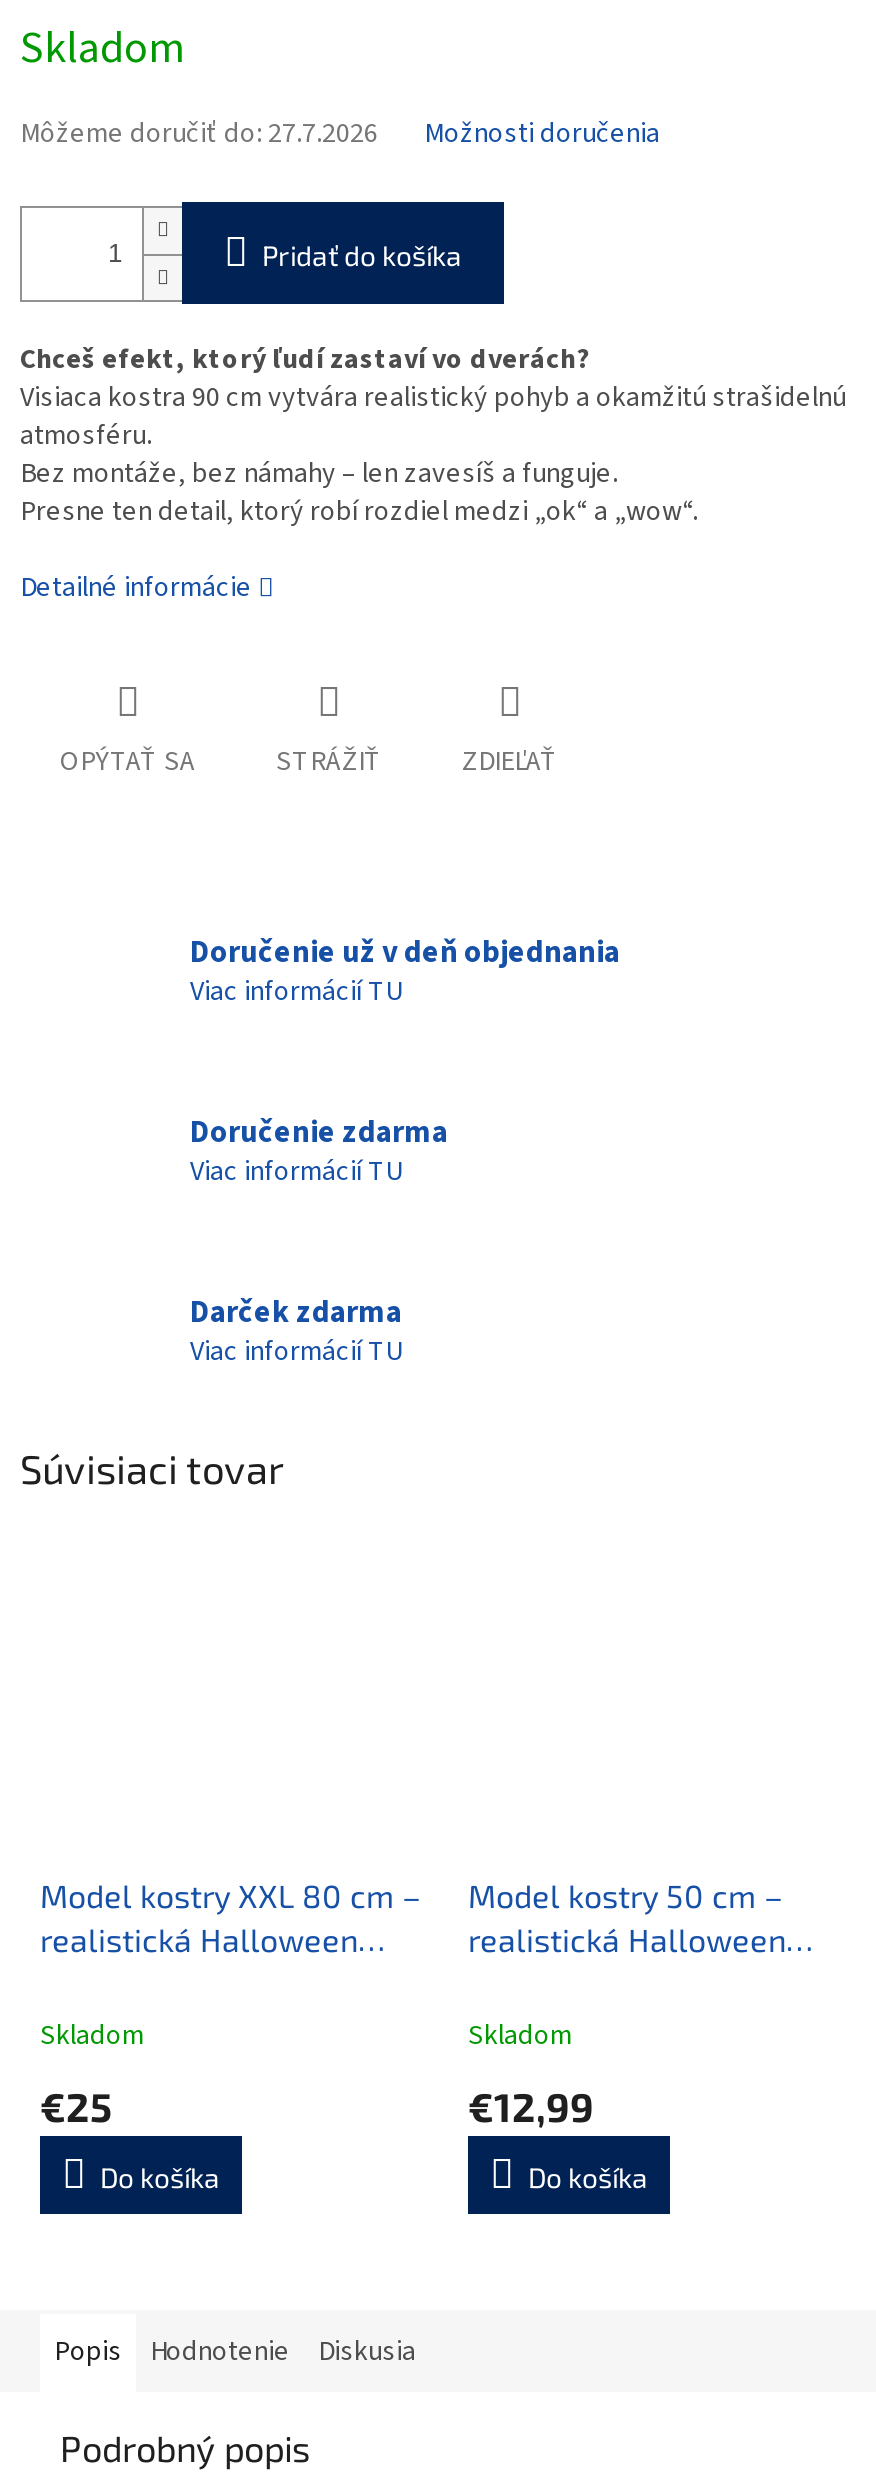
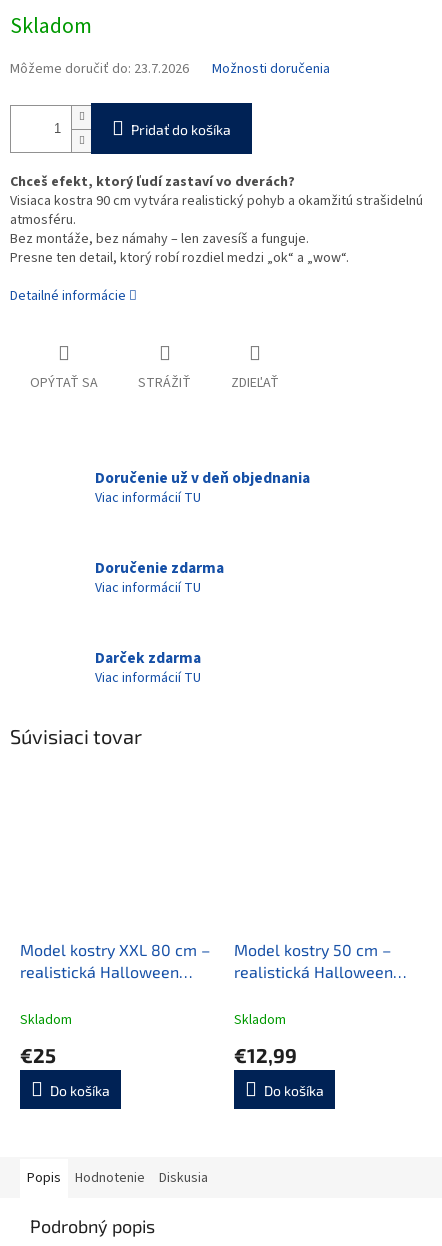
- Môžeme doručiť do: 27.7.2026
+ Môžeme doručiť do: 23.7.2026
